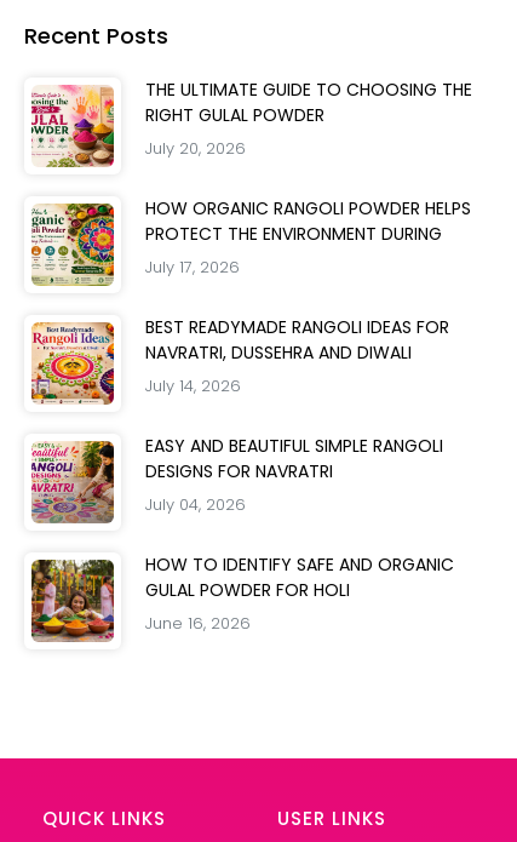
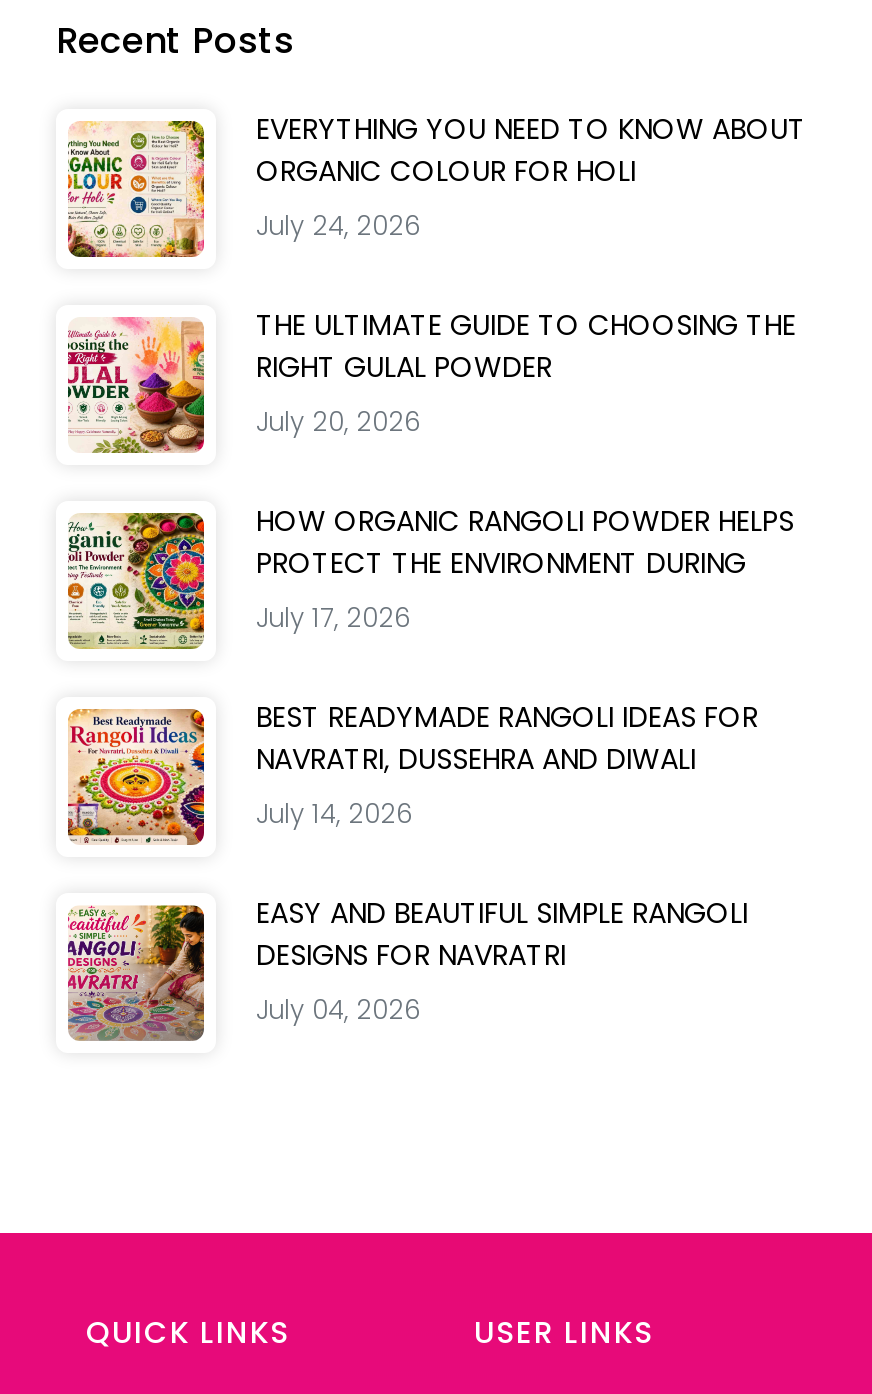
+ [image]
+ EVERYTHING YOU NEED TO KNOW ABOUT
+ ORGANIC COLOUR FOR HOLI
+ July 24, 2026

moved down: [image] | THE ULTIMATE GUIDE TO CHOOSING THE | RIGHT GULAL POWDER | ... | DESIGNS FOR NAVRATRI | July 04, 2026

- [image]
- HOW TO IDENTIFY SAFE AND ORGANIC
- GULAL POWDER FOR HOLI
- June 16, 2026
